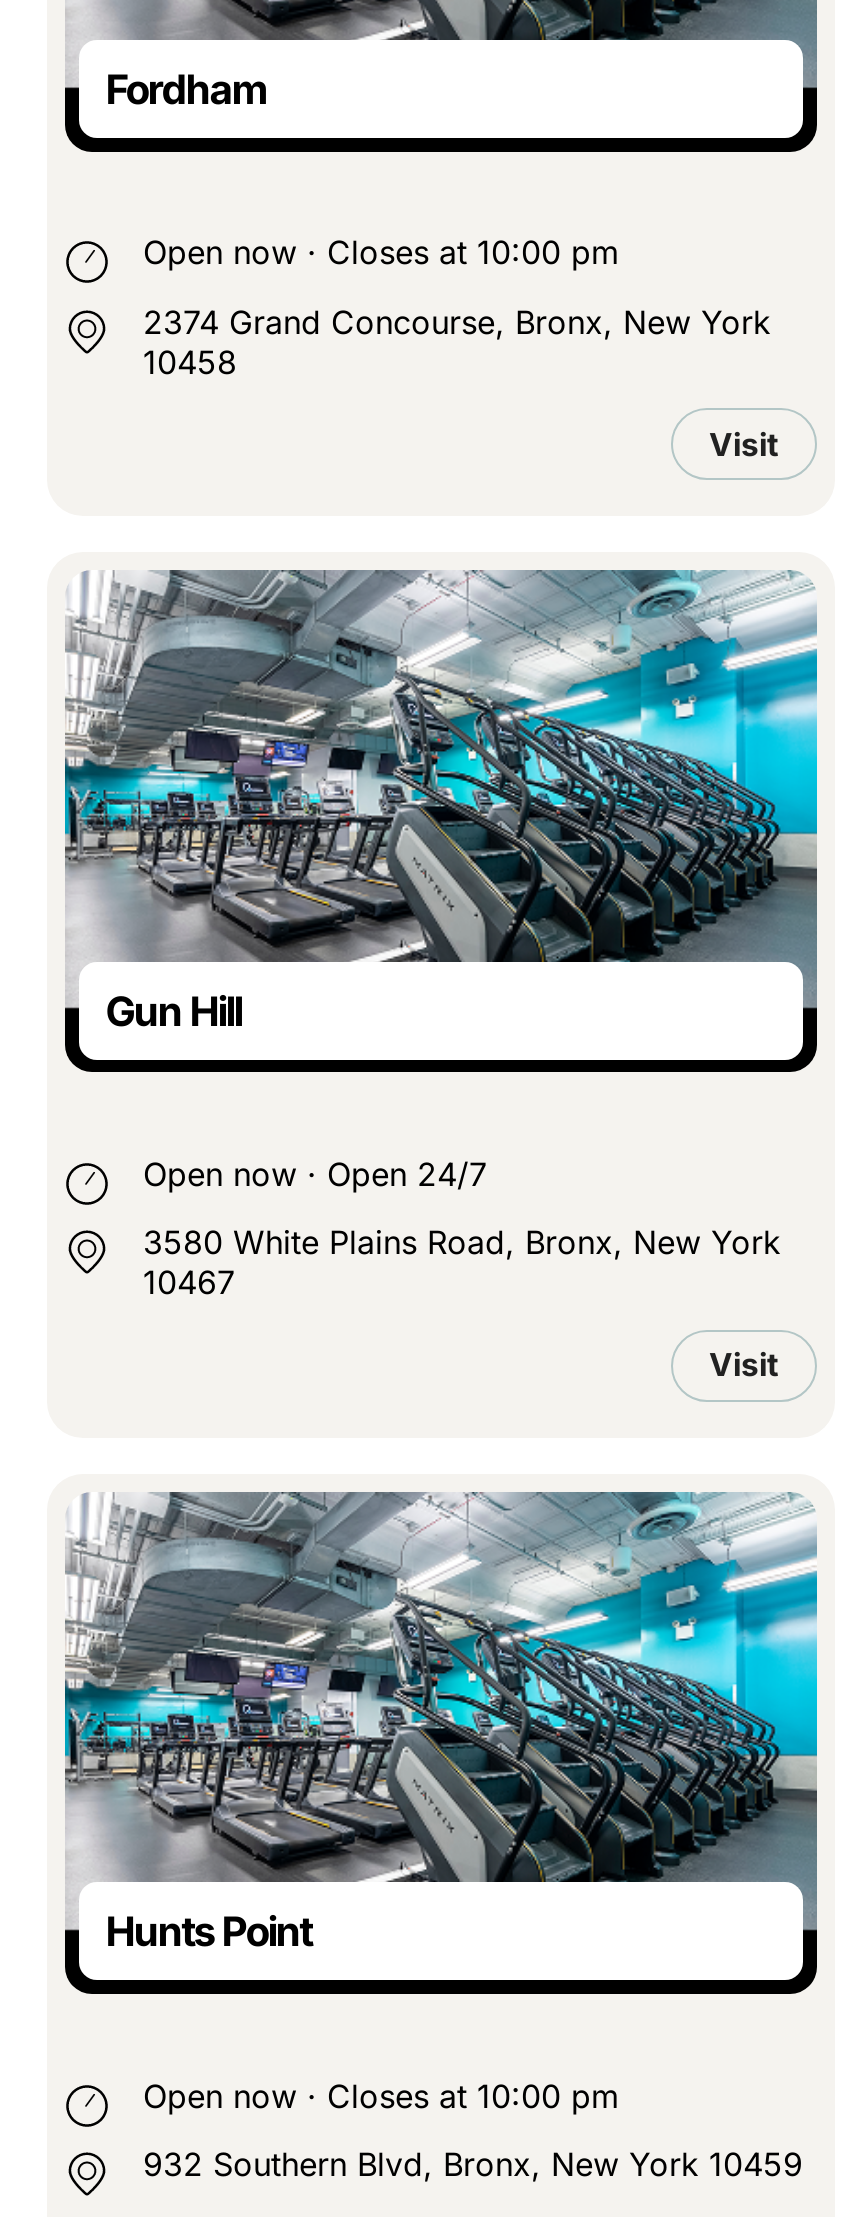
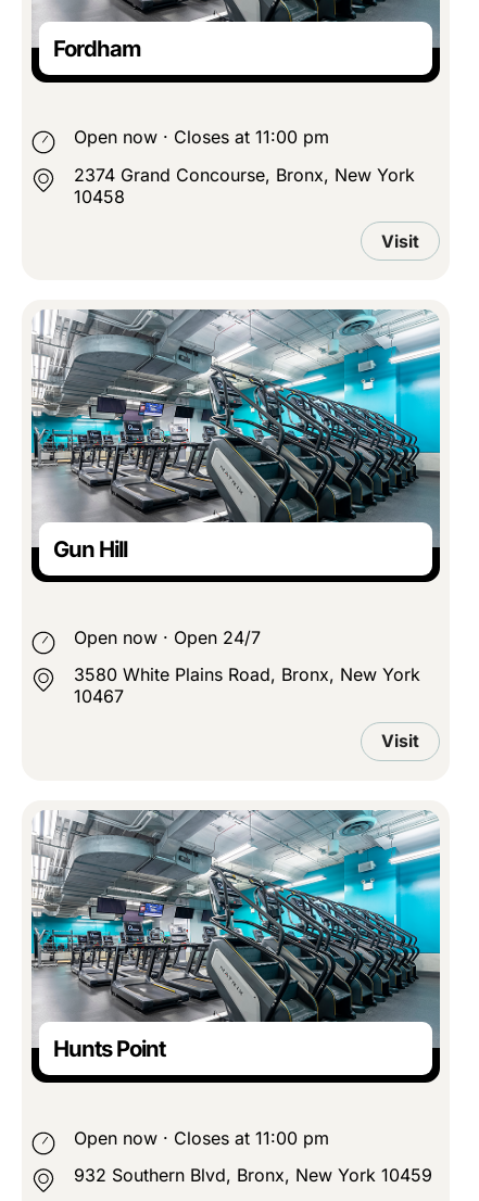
- Open now · Closes at 10:00 pm
+ Open now · Closes at 11:00 pm

- Open now · Closes at 10:00 pm
+ Open now · Closes at 11:00 pm
